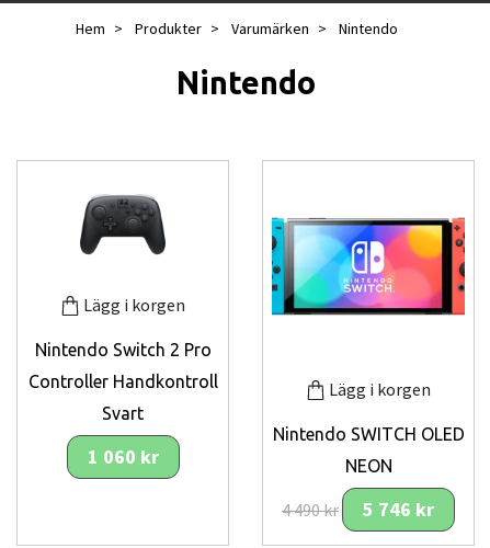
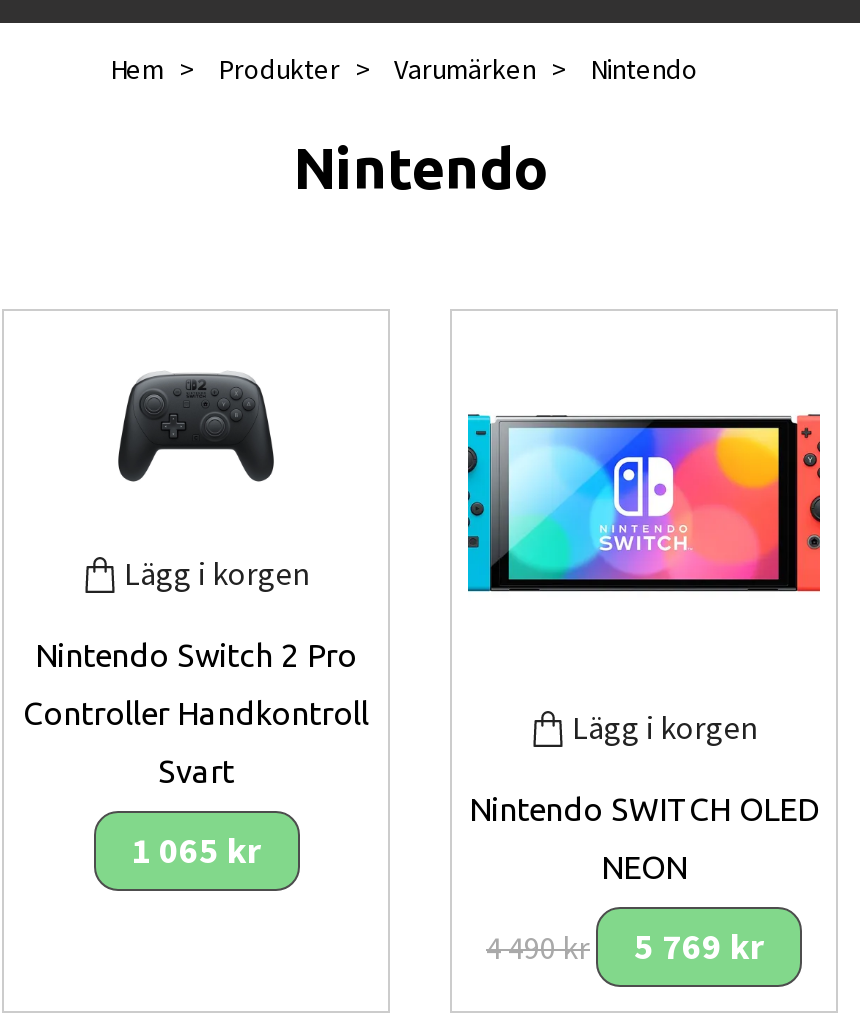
- 1 060 kr
+ 1 065 kr

- 4 490 kr 5 746 kr
+ 4 490 kr 5 769 kr
